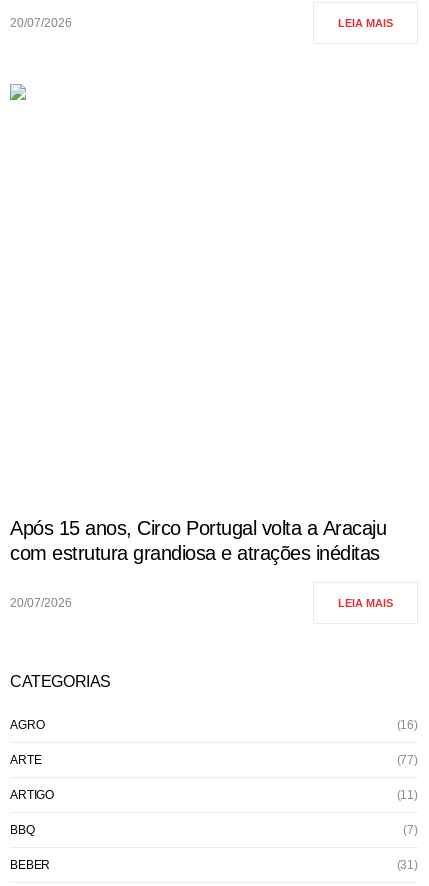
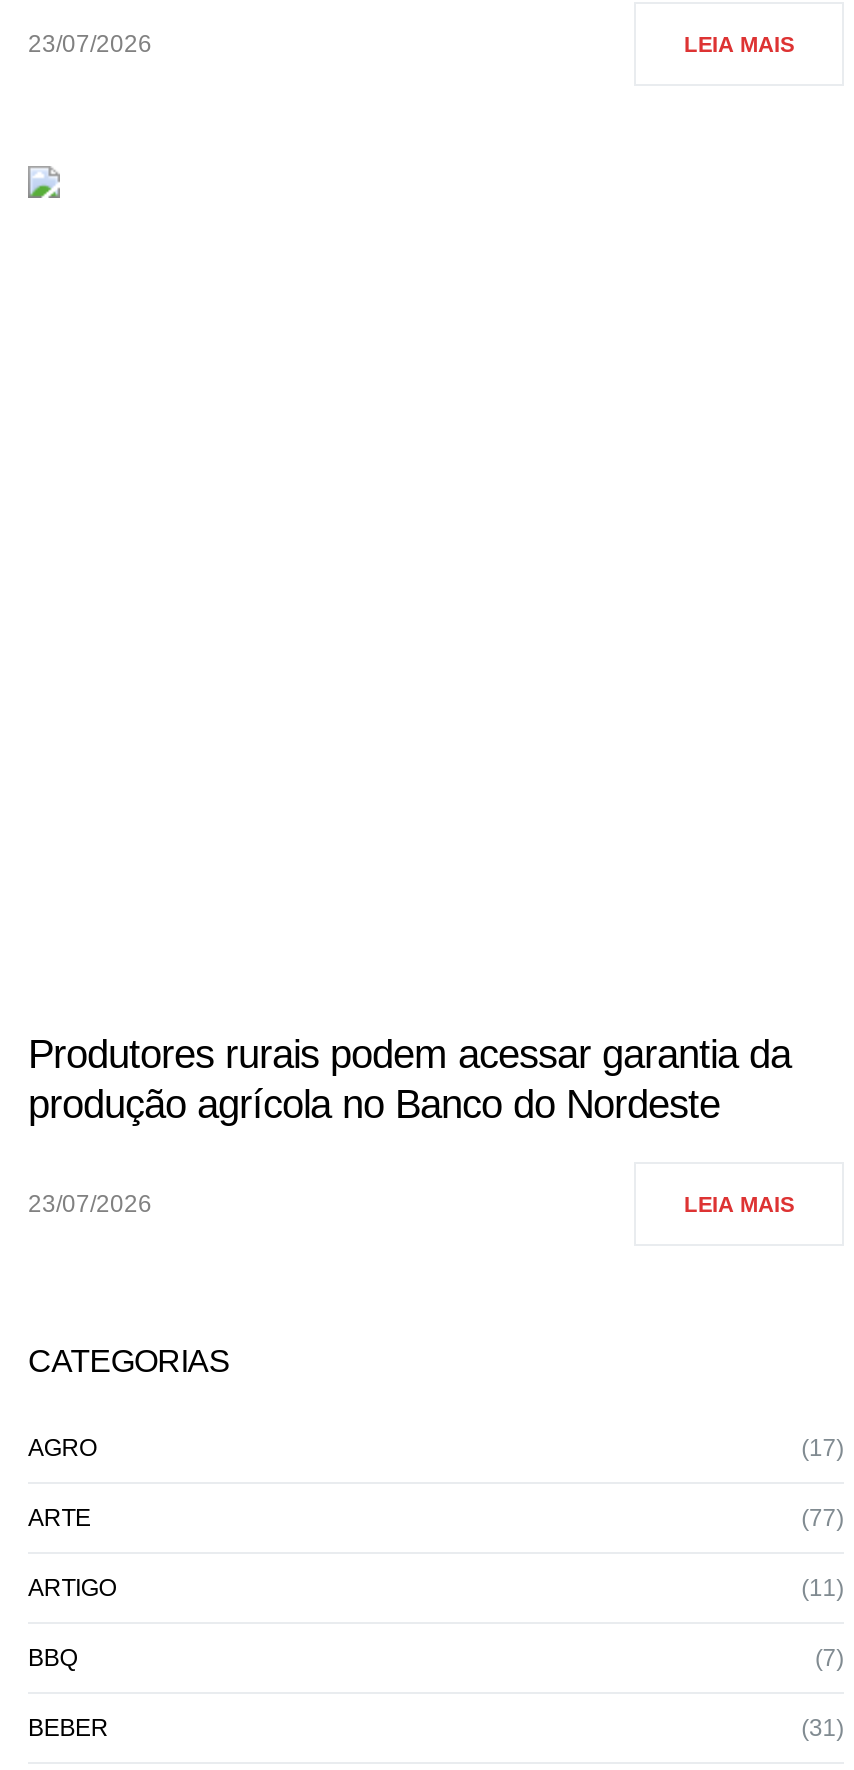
- 20/07/2026
+ 23/07/2026

- Após 15 anos, Circo Portugal volta a Aracaju
- com estrutura grandiosa e atrações inéditas
+ Produtores rurais podem acessar garantia da
+ produção agrícola no Banco do Nordeste

- 20/07/2026
+ 23/07/2026

- (16)
+ (17)
